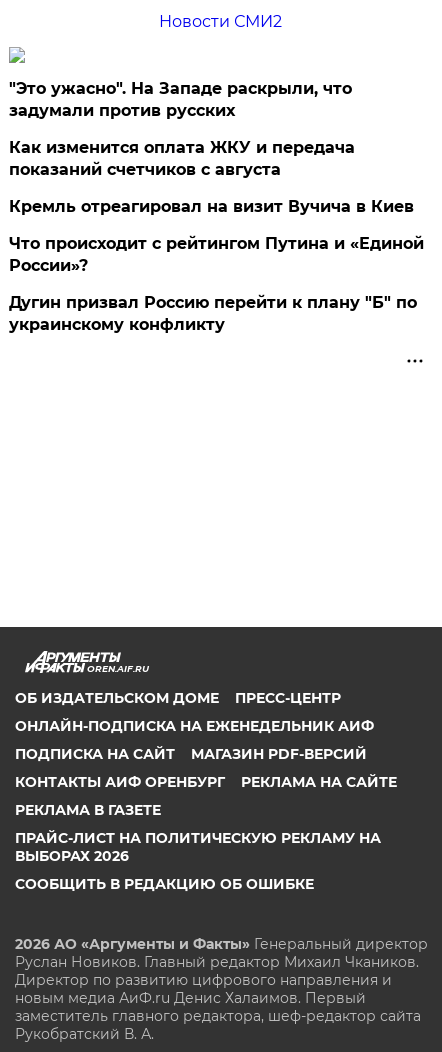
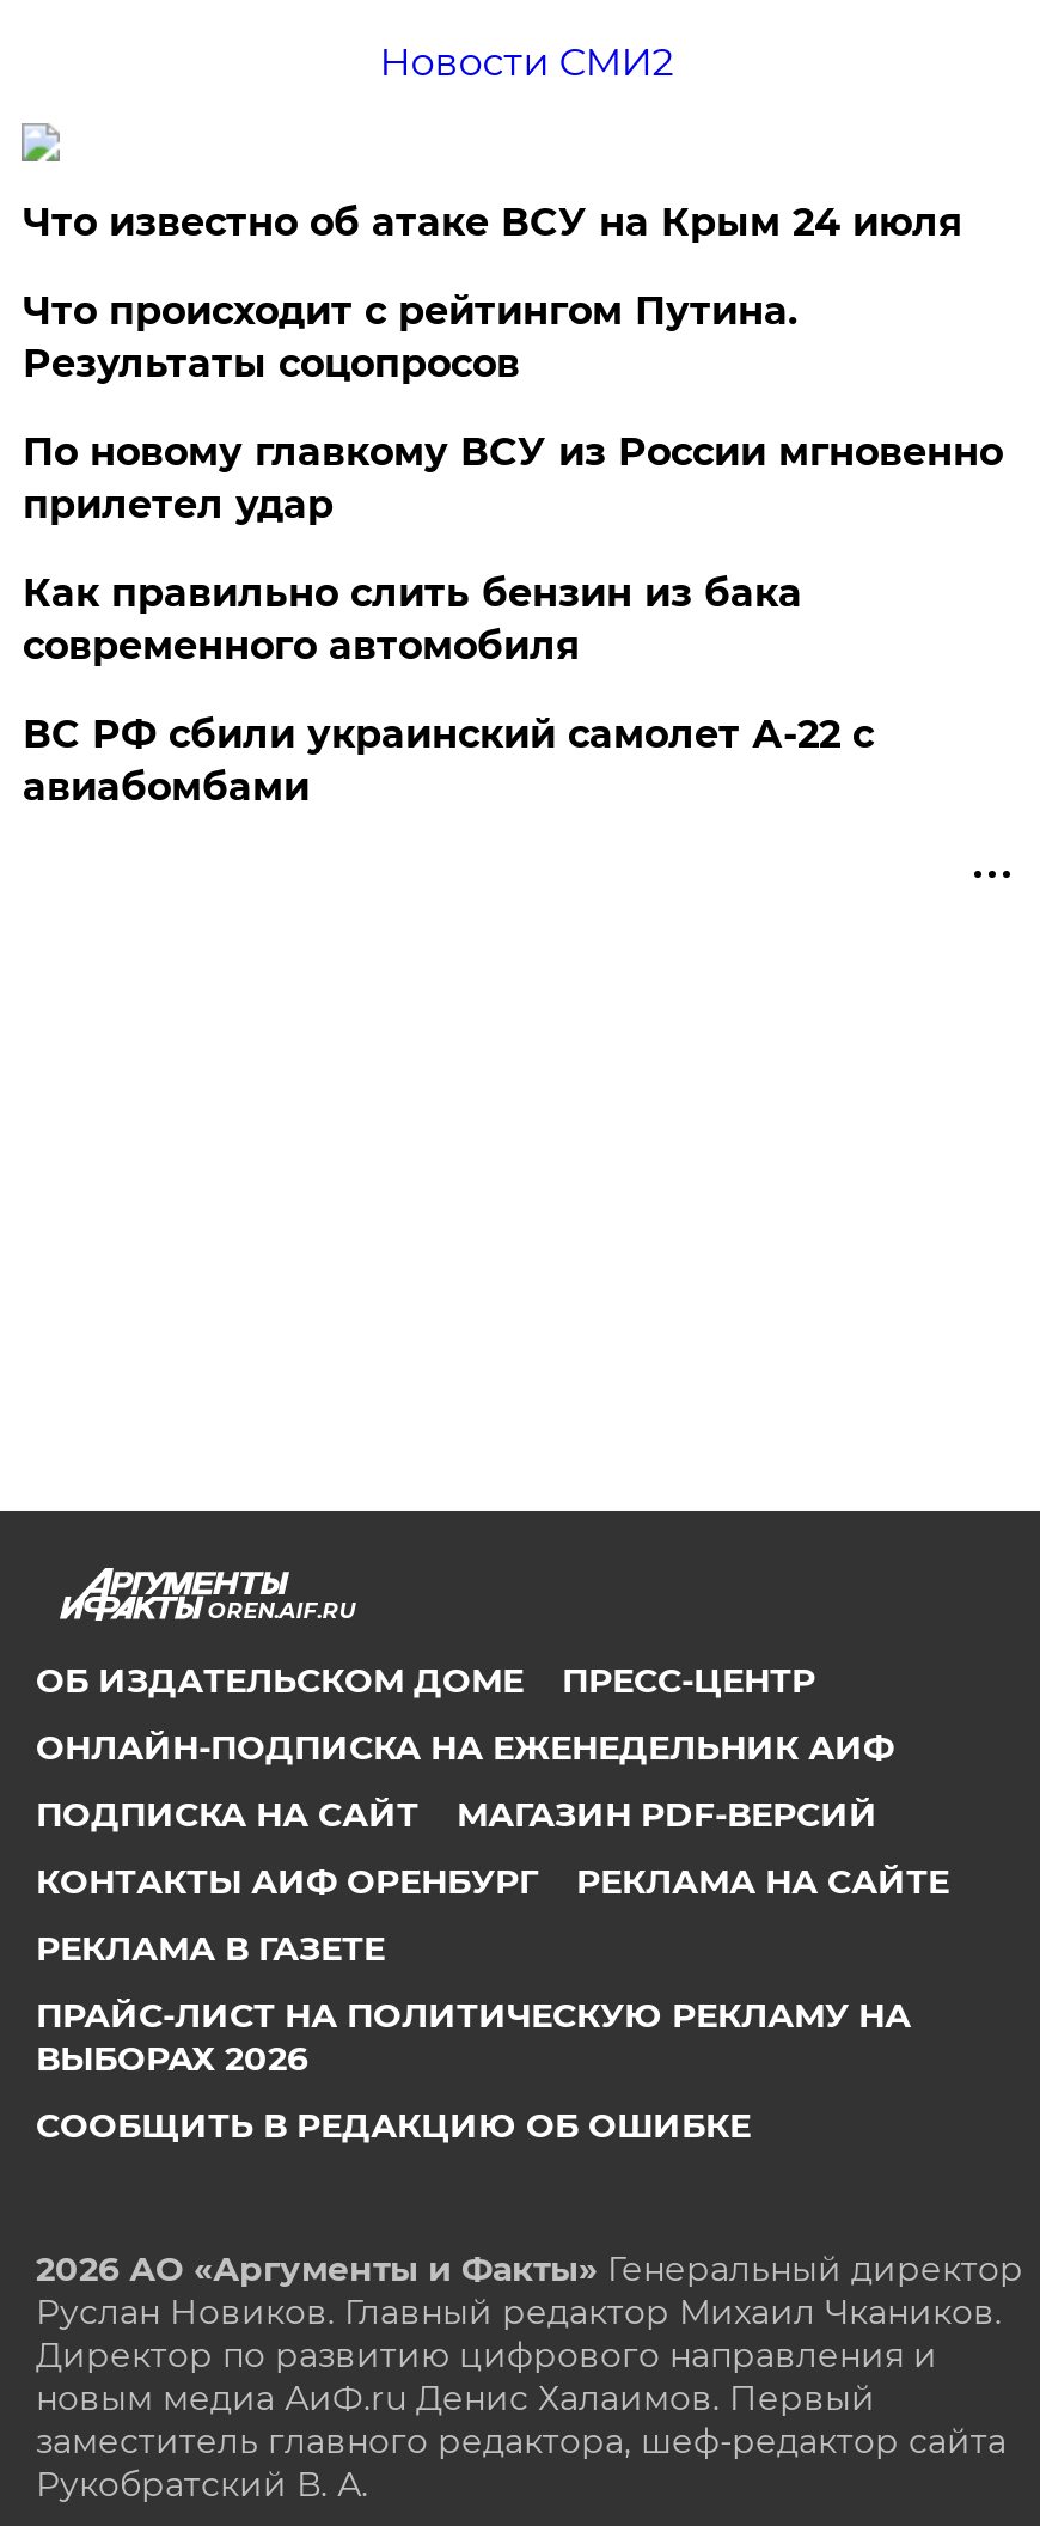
- "Это ужасно". На Западе раскрыли, что
- задумали против русских
+ Что известно об атаке ВСУ на Крым 24 июля

- Как изменится оплата ЖКУ и передача
- показаний счетчиков с августа
+ Что происходит с рейтингом Путина.
+ Результаты соцопросов

- Кремль отреагировал на визит Вучича в Киев
+ По новому главкому ВСУ из России мгновенно
+ прилетел удар

- Что происходит с рейтингом Путина и «Единой
- России»?
+ Как правильно слить бензин из бака
+ современного автомобиля

- Дугин призвал Россию перейти к плану "Б" по
- украинскому конфликту
+ ВС РФ сбили украинский самолет А-22 с
+ авиабомбами
